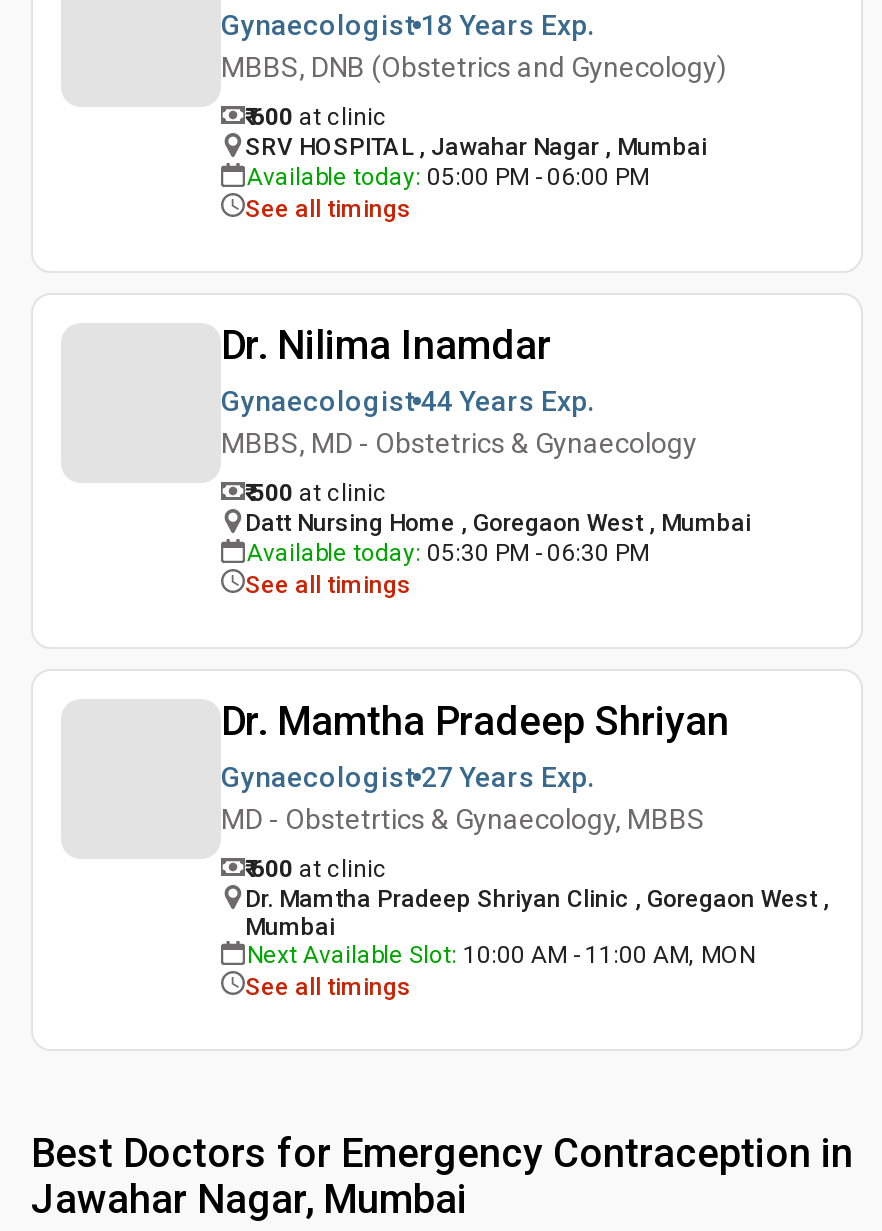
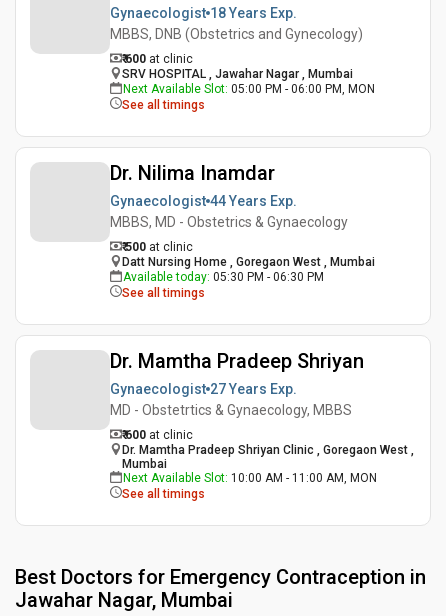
- Available today: 05:00 PM - 06:00 PM
+ Next Available Slot: 05:00 PM - 06:00 PM, MON
